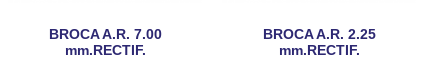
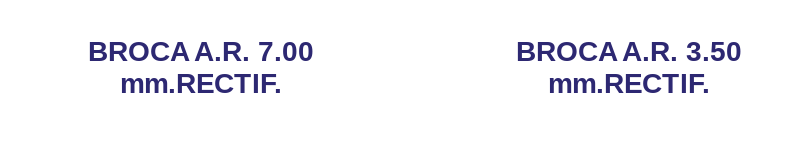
- BROCA A.R. 2.25
+ BROCA A.R. 3.50
